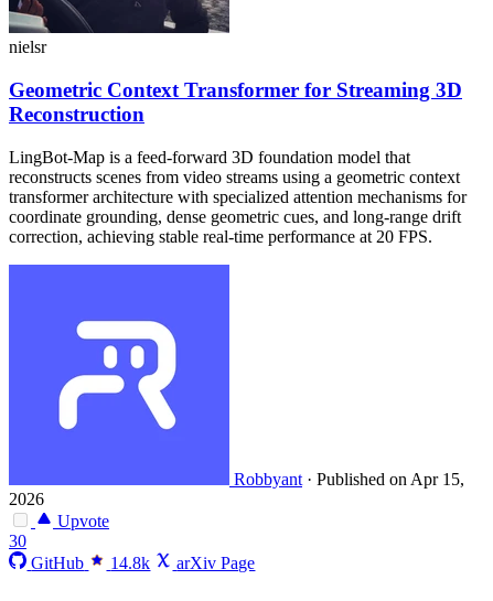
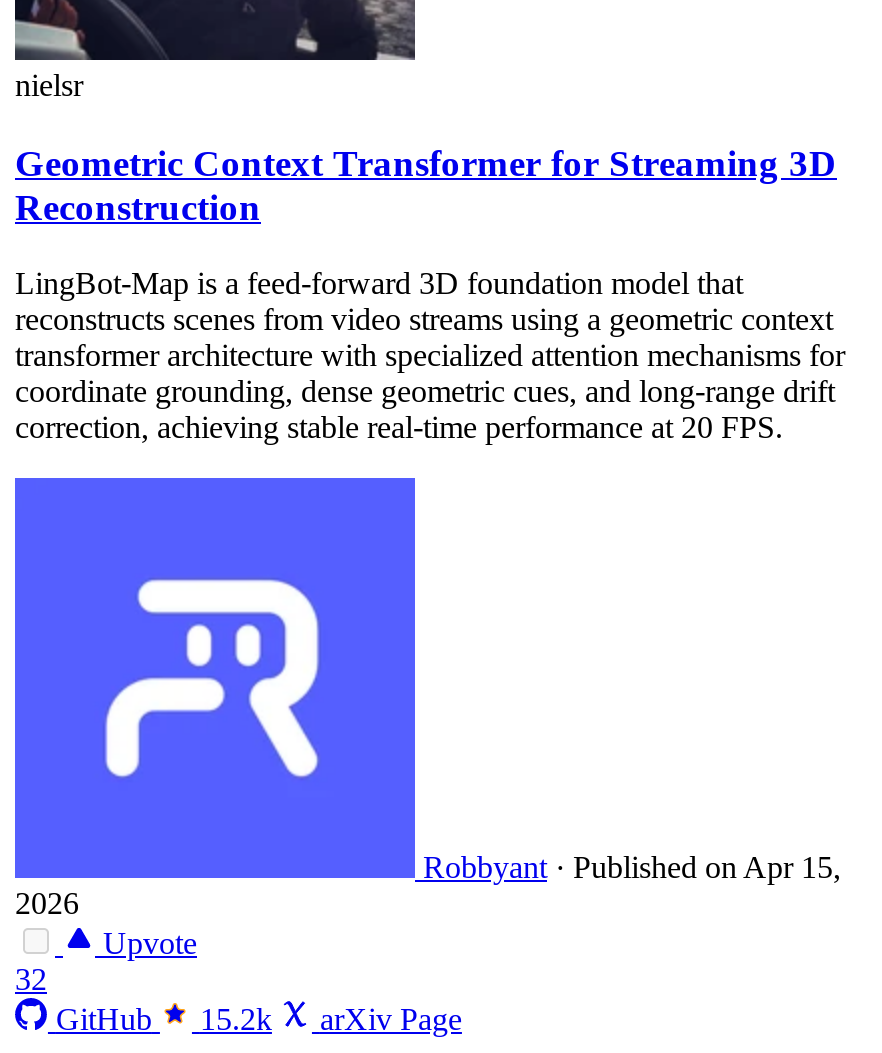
- 30
+ 32

- GitHub 14.8k arXiv Page
+ GitHub 15.2k arXiv Page
